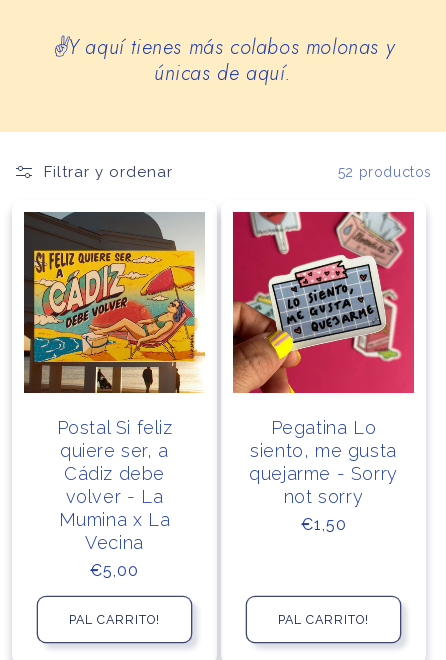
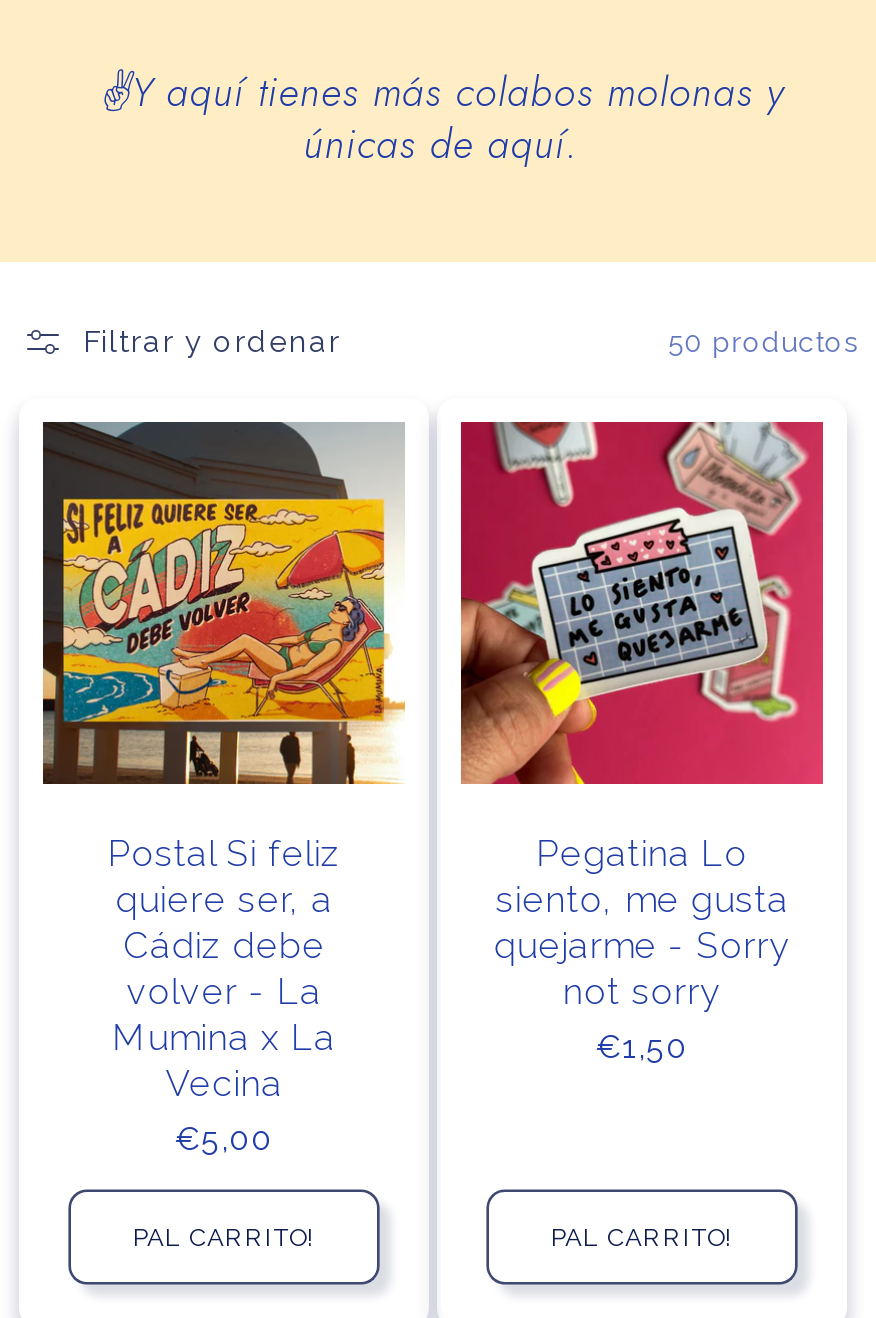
- 52 productos
+ 50 productos
